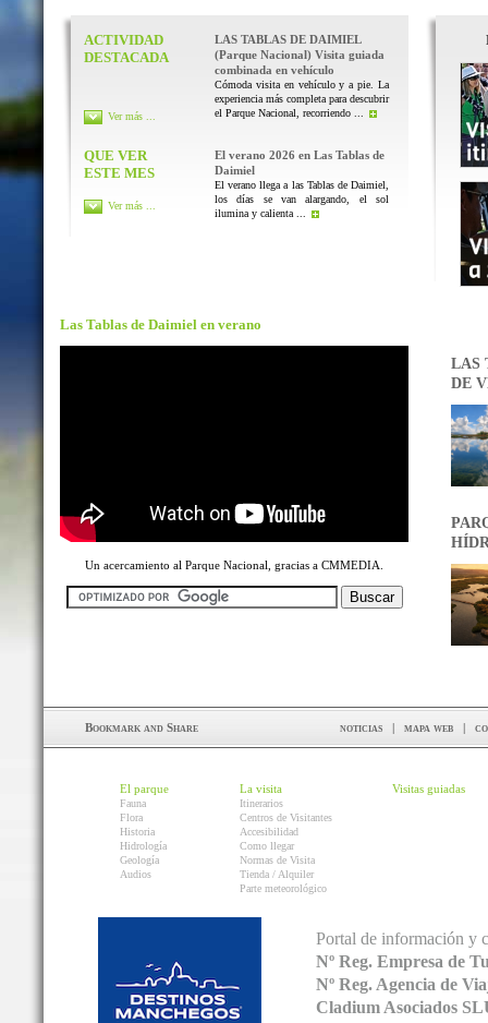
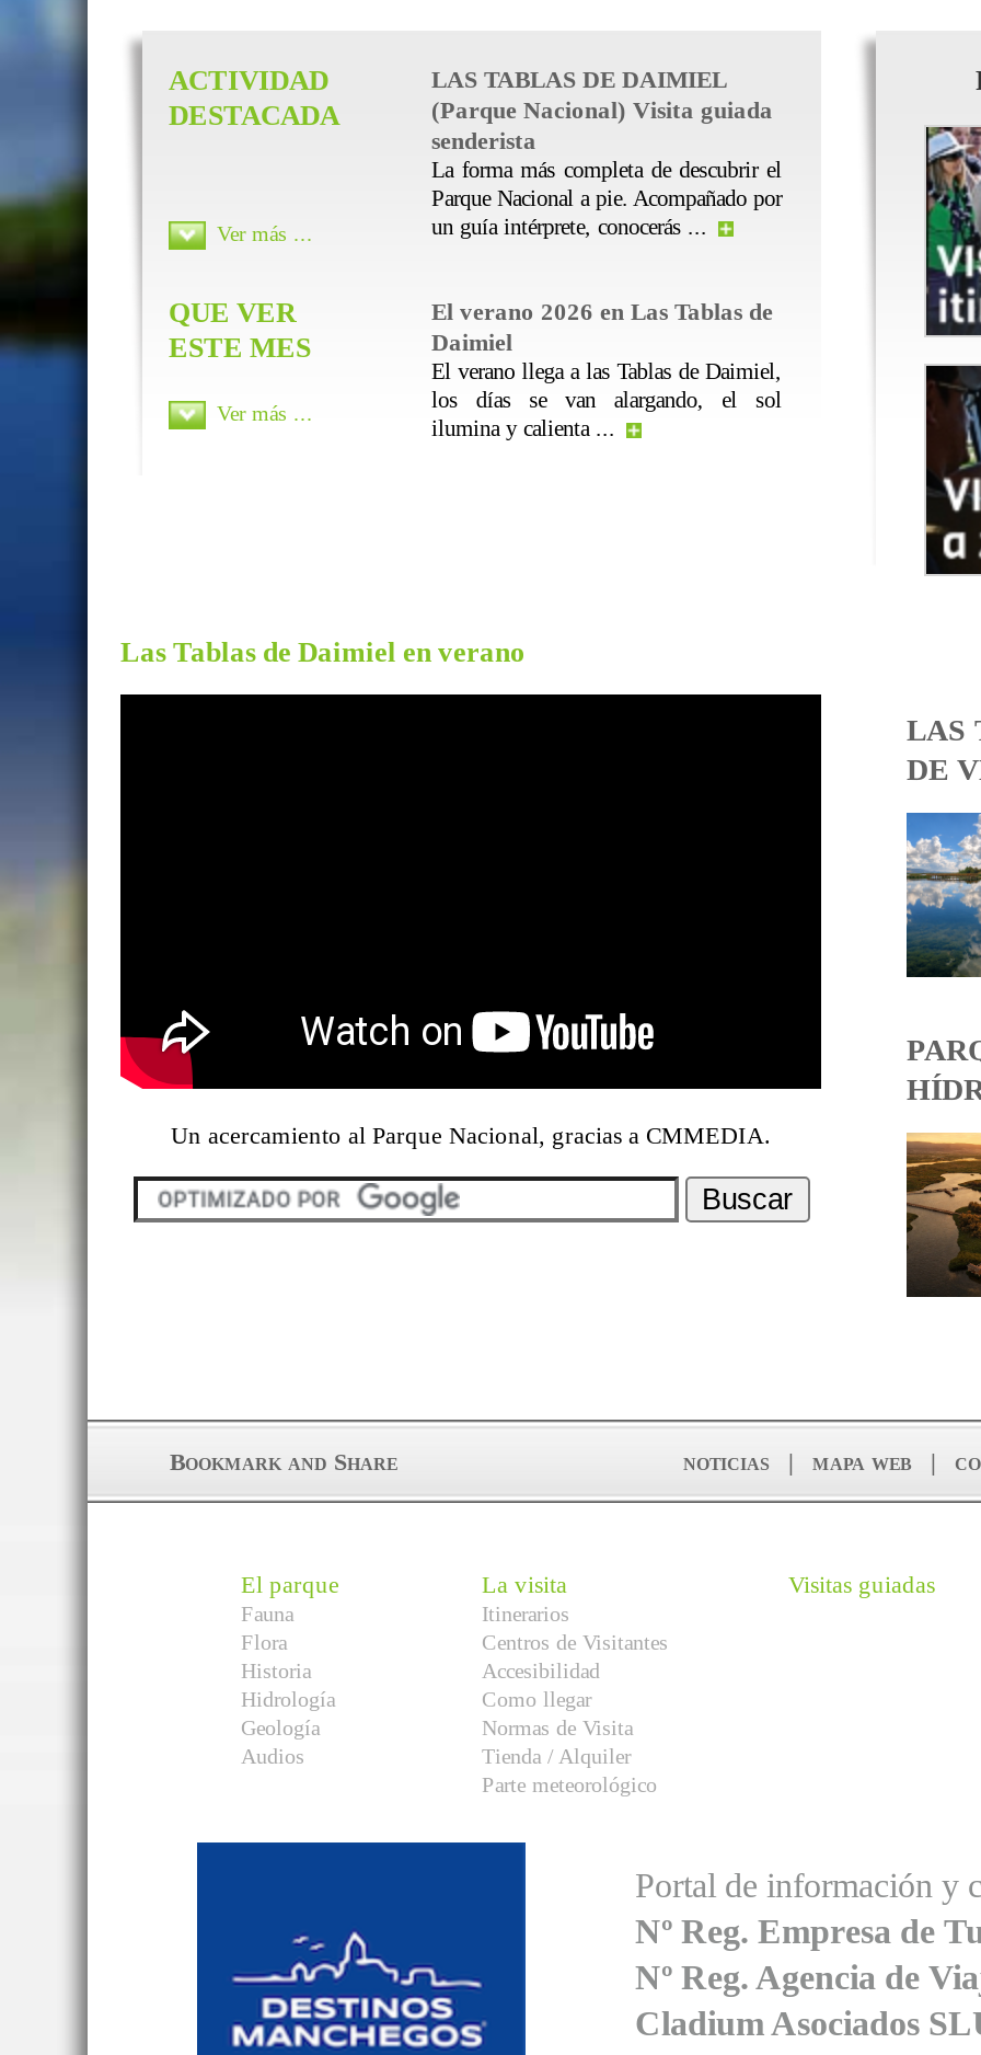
- combinada en vehículo
- Cómoda visita en vehículo y a pie. La
- experiencia más completa para descubrir
- el Parque Nacional, recorriendo ...
+ senderista
+ La forma más completa de descubrir el
+ Parque Nacional a pie. Acompañado por
+ un guía intérprete, conocerás ...
